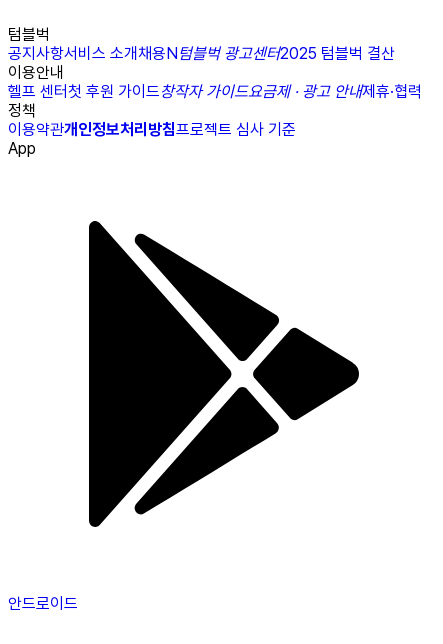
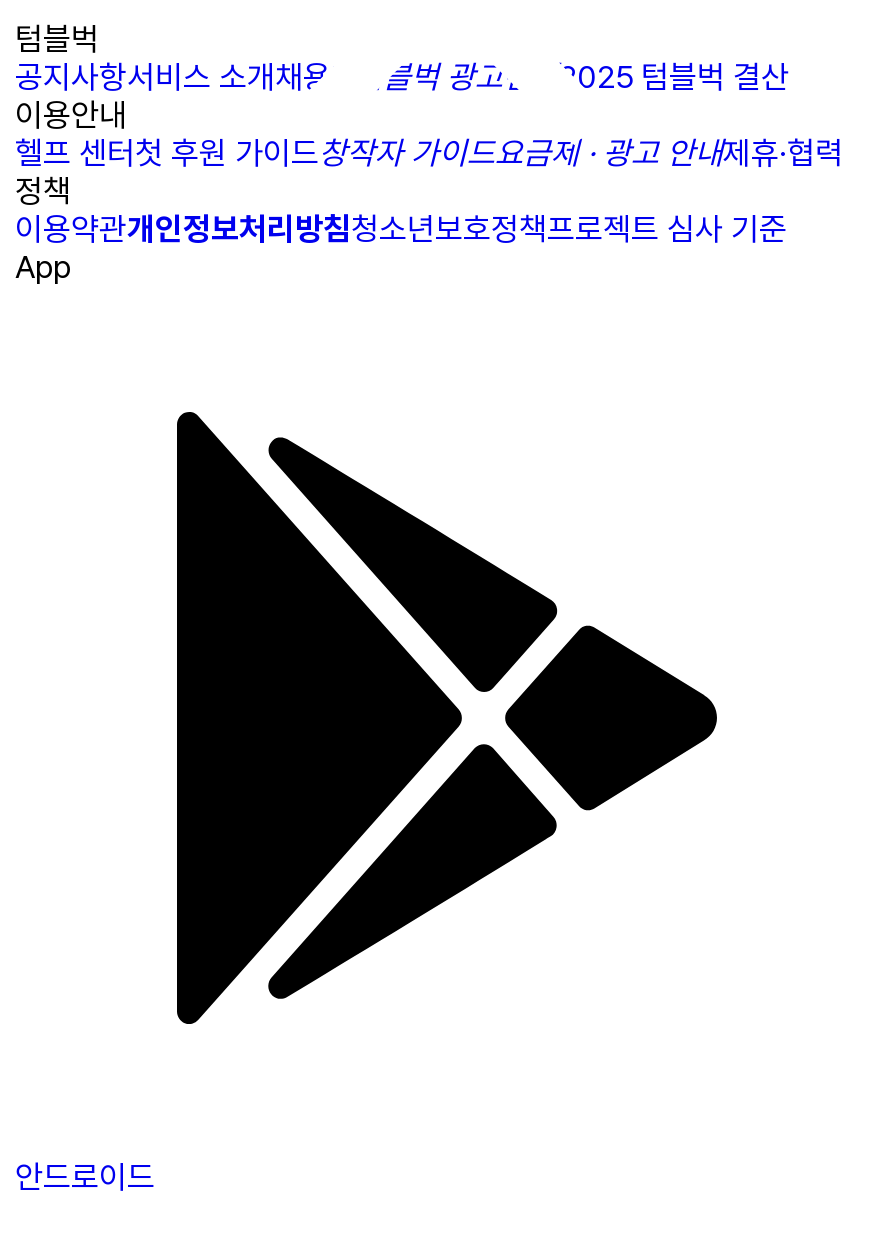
- 이용약관개인정보처리방침프로젝트 심사 기준
+ 이용약관개인정보처리방침청소년보호정책프로젝트 심사 기준
